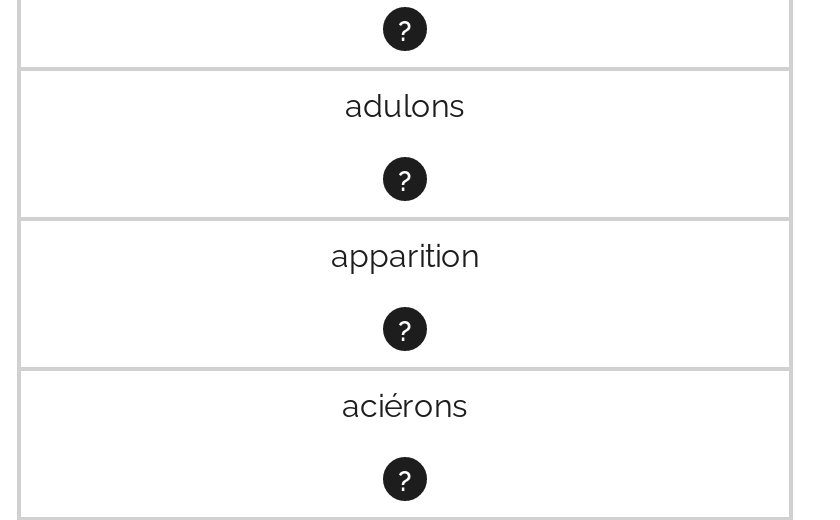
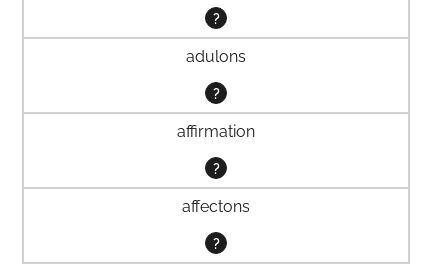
- apparition
+ affirmation

- aciérons
+ affectons
